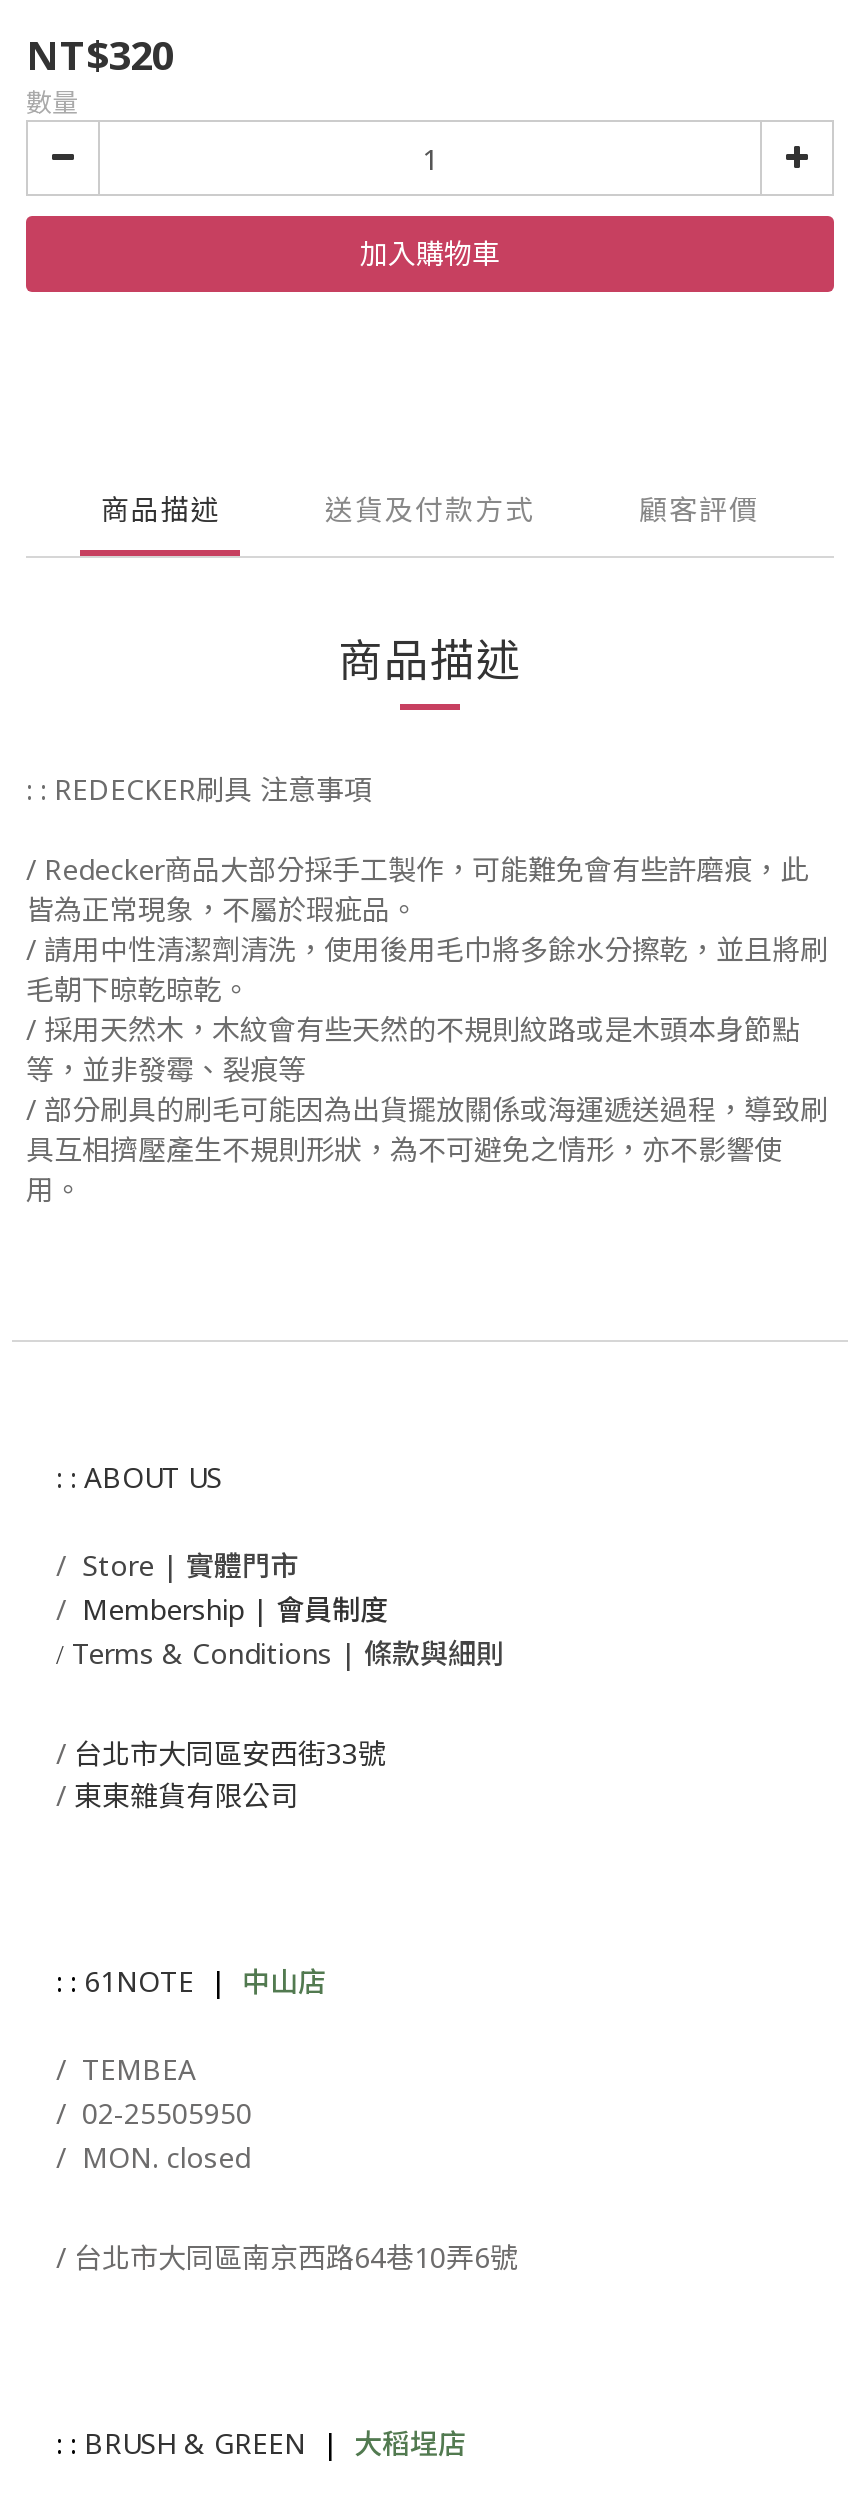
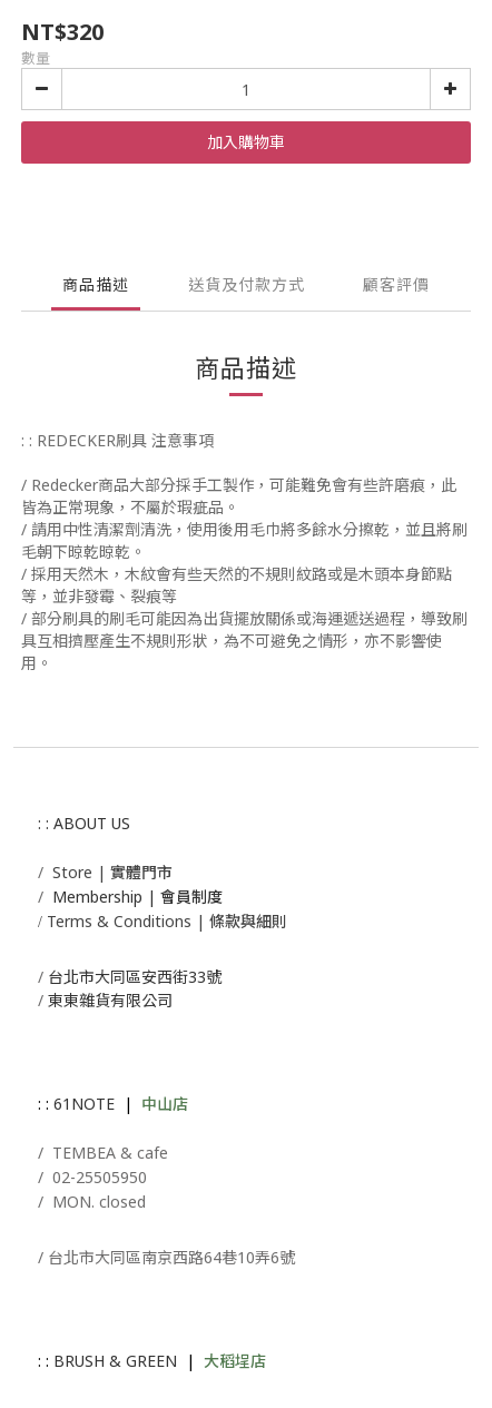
- / TEMBEA
+ / TEMBEA & cafe
